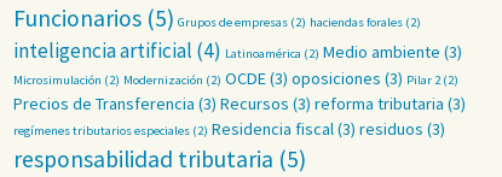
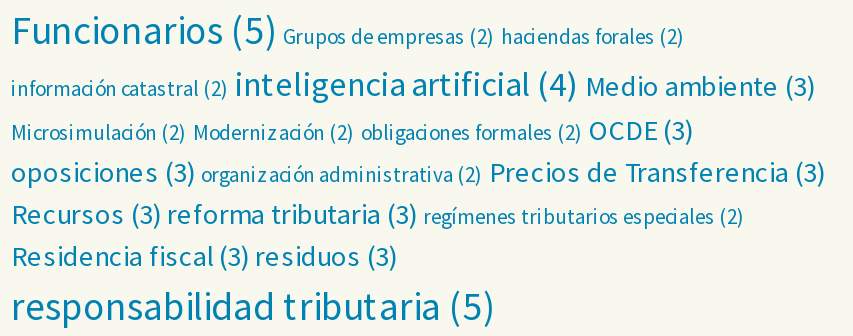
- inteligencia artificial (4) Latinoamérica (2) Medio ambiente (3)
- Microsimulación (2) Modernización (2) OCDE (3) oposiciones (3) Pilar 2(2)
- Precios de Transferencia (3) Recursos (3) reforma tributaria (3)
- regímenes tributarios especiales(2) Residencia fiscal (3) residuos (3)
+ información catastral(2) inteligencia artificial (4) Medio ambiente (3)
+ Microsimulación (2) Modernización (2) obligaciones formales (2) OCDE (3)
+ oposiciones (3) organización administrativa (2) Precios de Transferencia (3)
+ Recursos (3) reforma tributaria (3) regímenes tributarios especiales (2)
+ Residencia fiscal (3) residuos (3)
